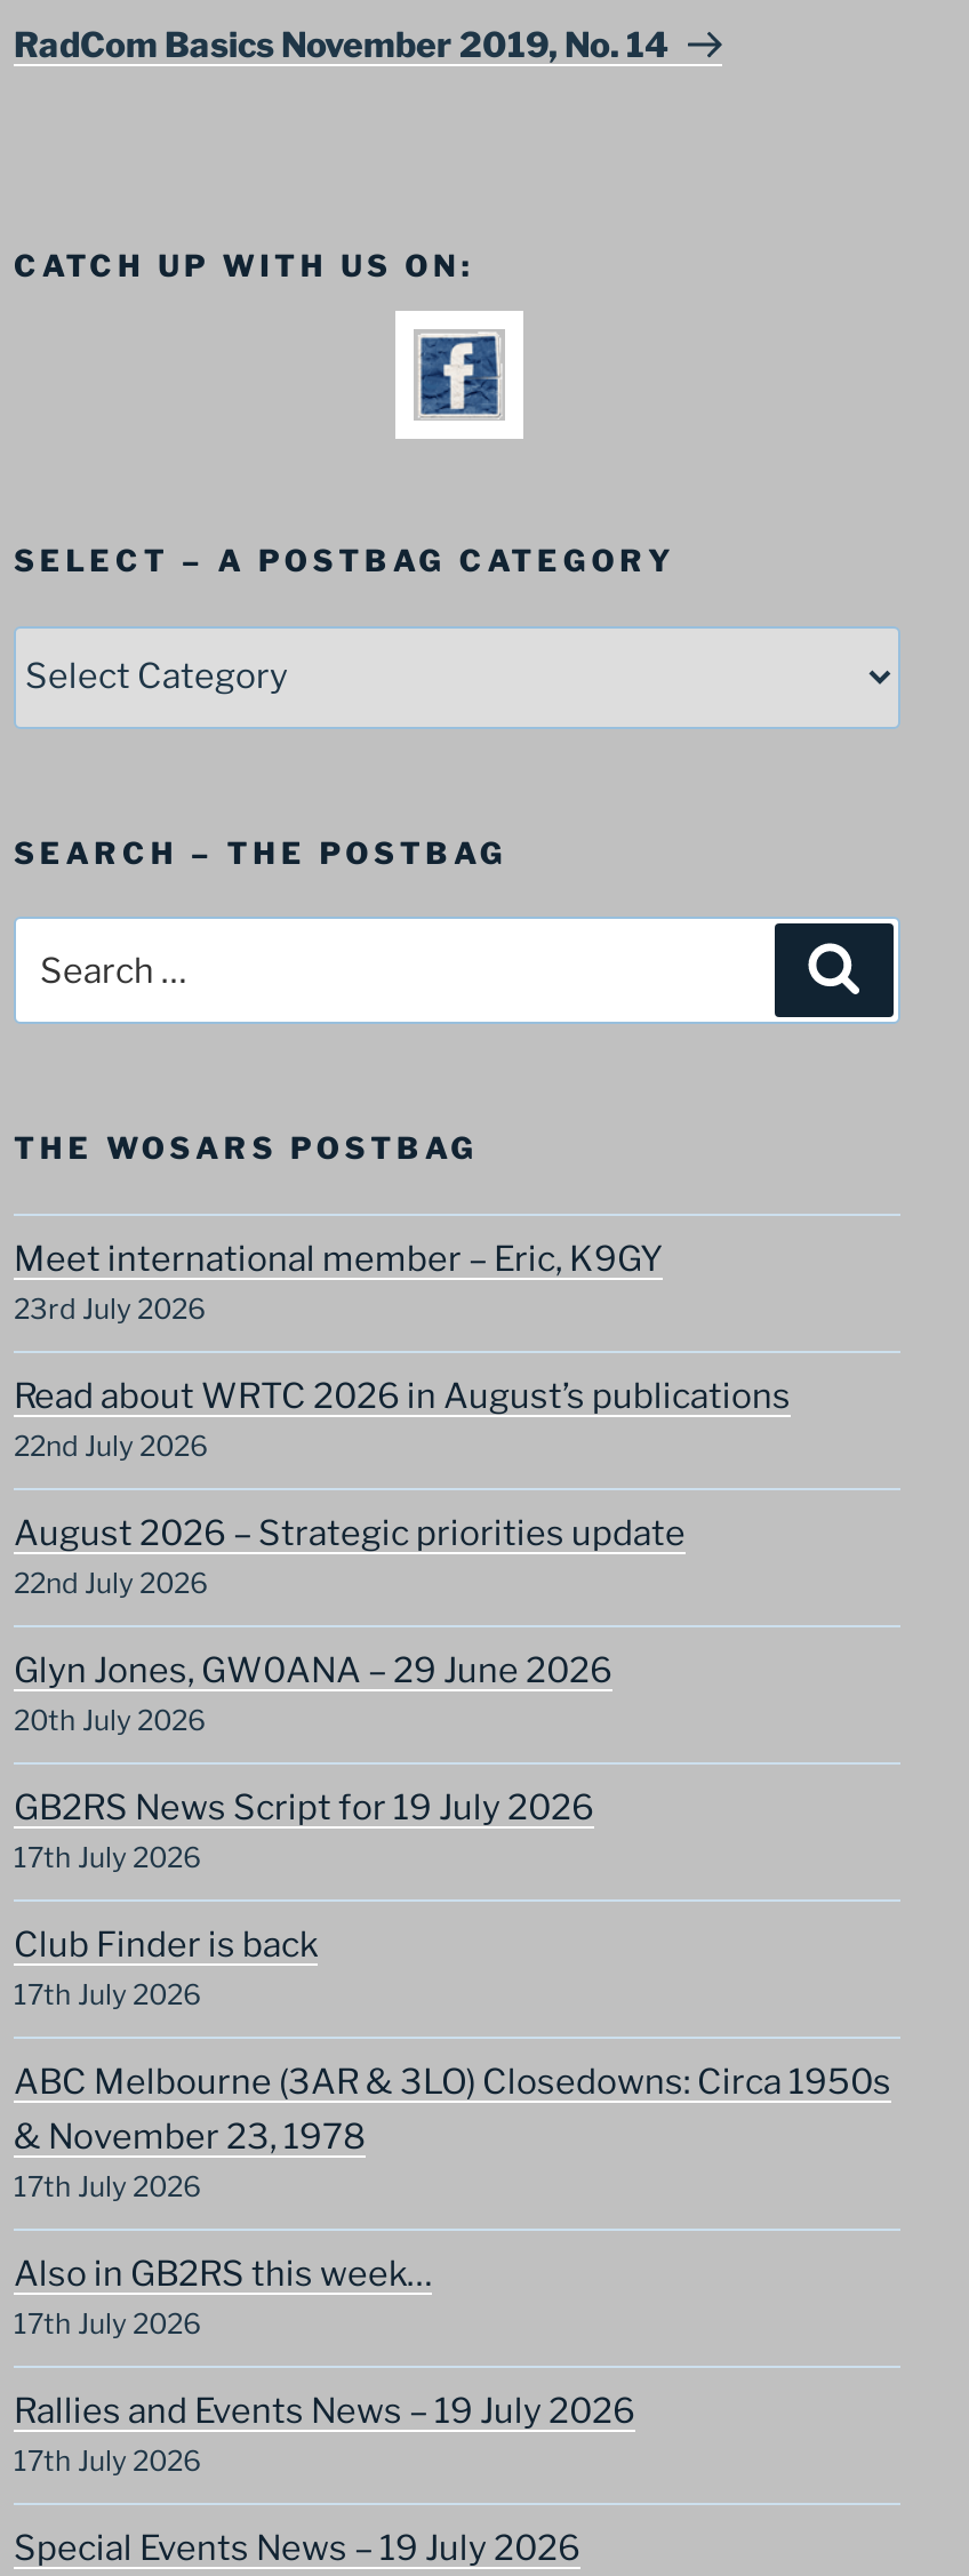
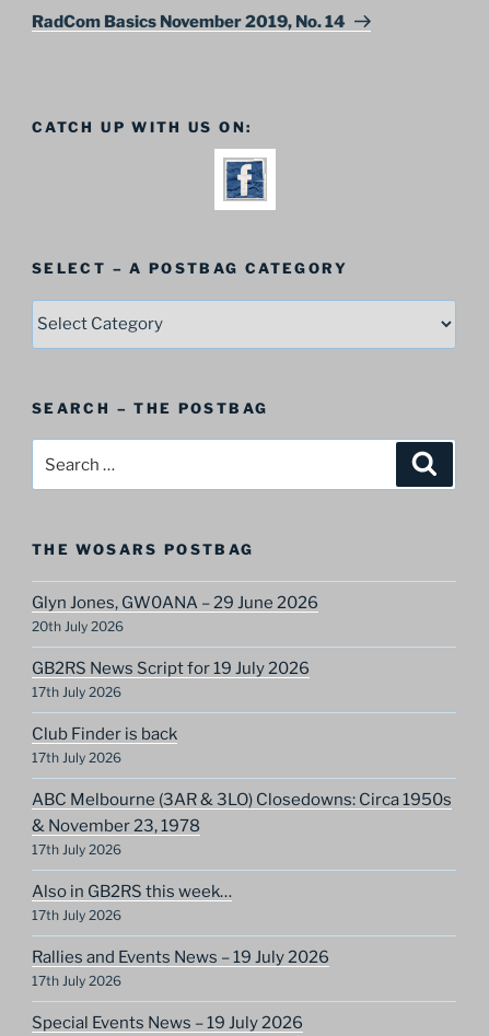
- Meet international member – Eric, K9GY
- 23rd July 2026
- Read about WRTC 2026 in August’s publications
- 22nd July 2026
- August 2026 – Strategic priorities update
- 22nd July 2026
